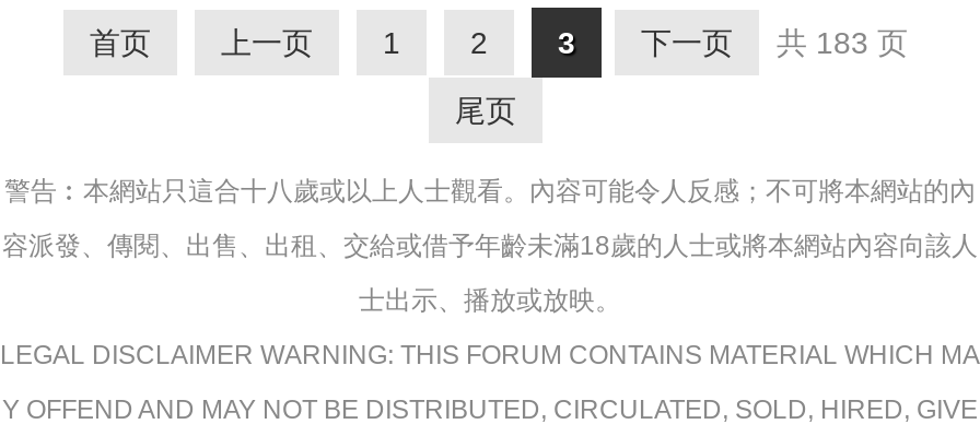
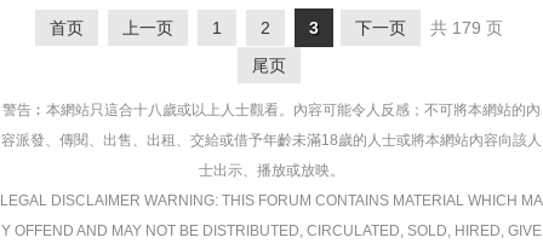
- 首页 上一页 1 2 3 下一页 共 183 页
+ 首页 上一页 1 2 3 下一页 共 179 页
